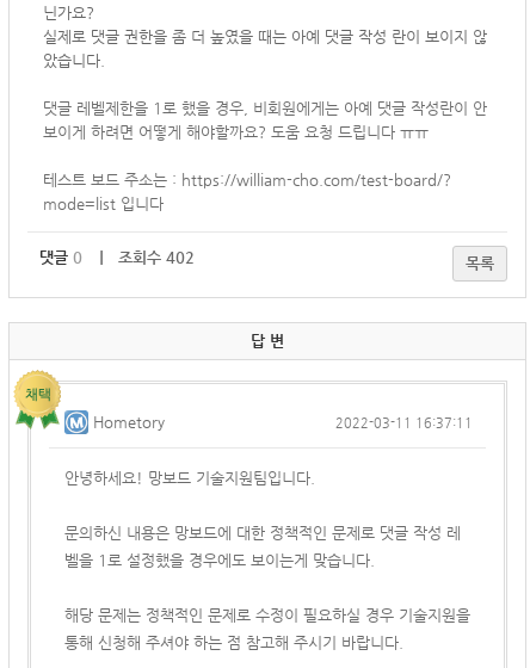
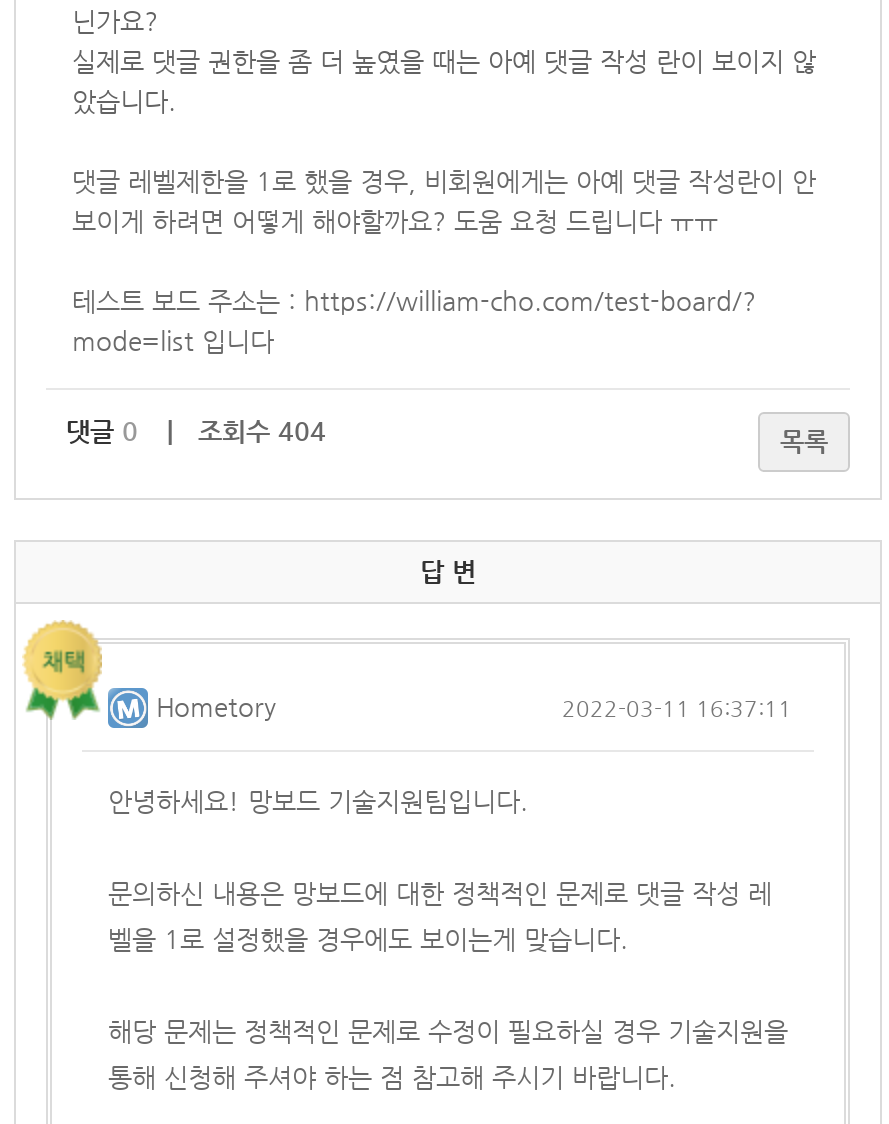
- 댓글 0 ｜ 조회수 402
+ 댓글 0 ｜ 조회수 404
